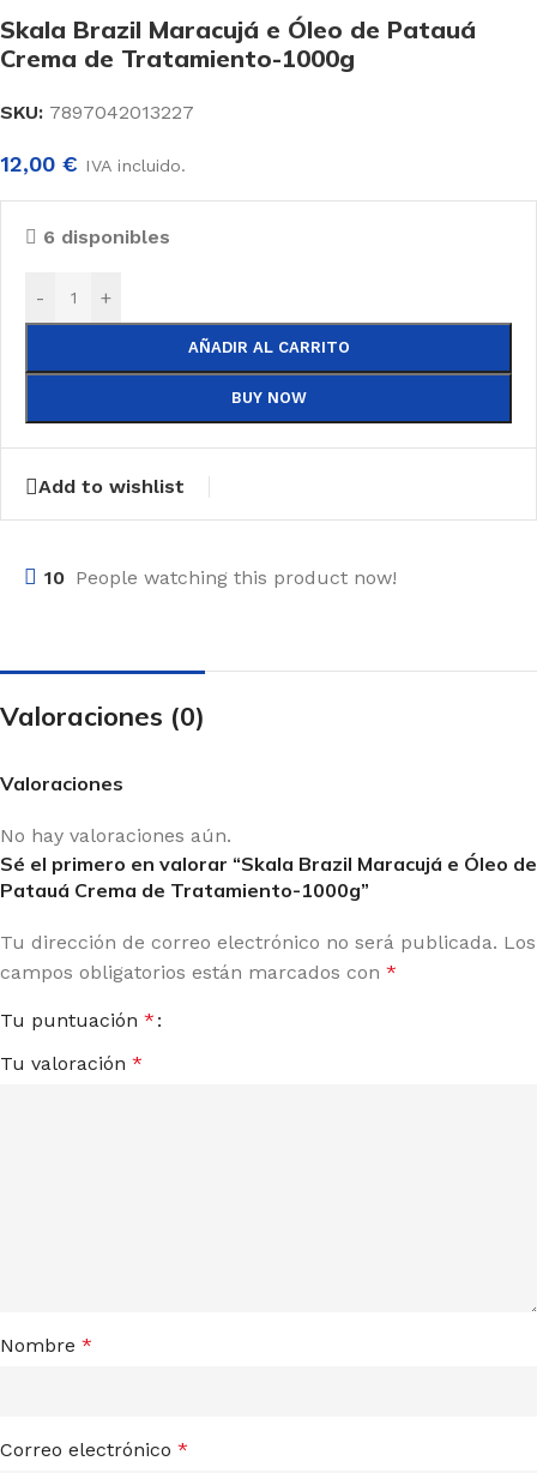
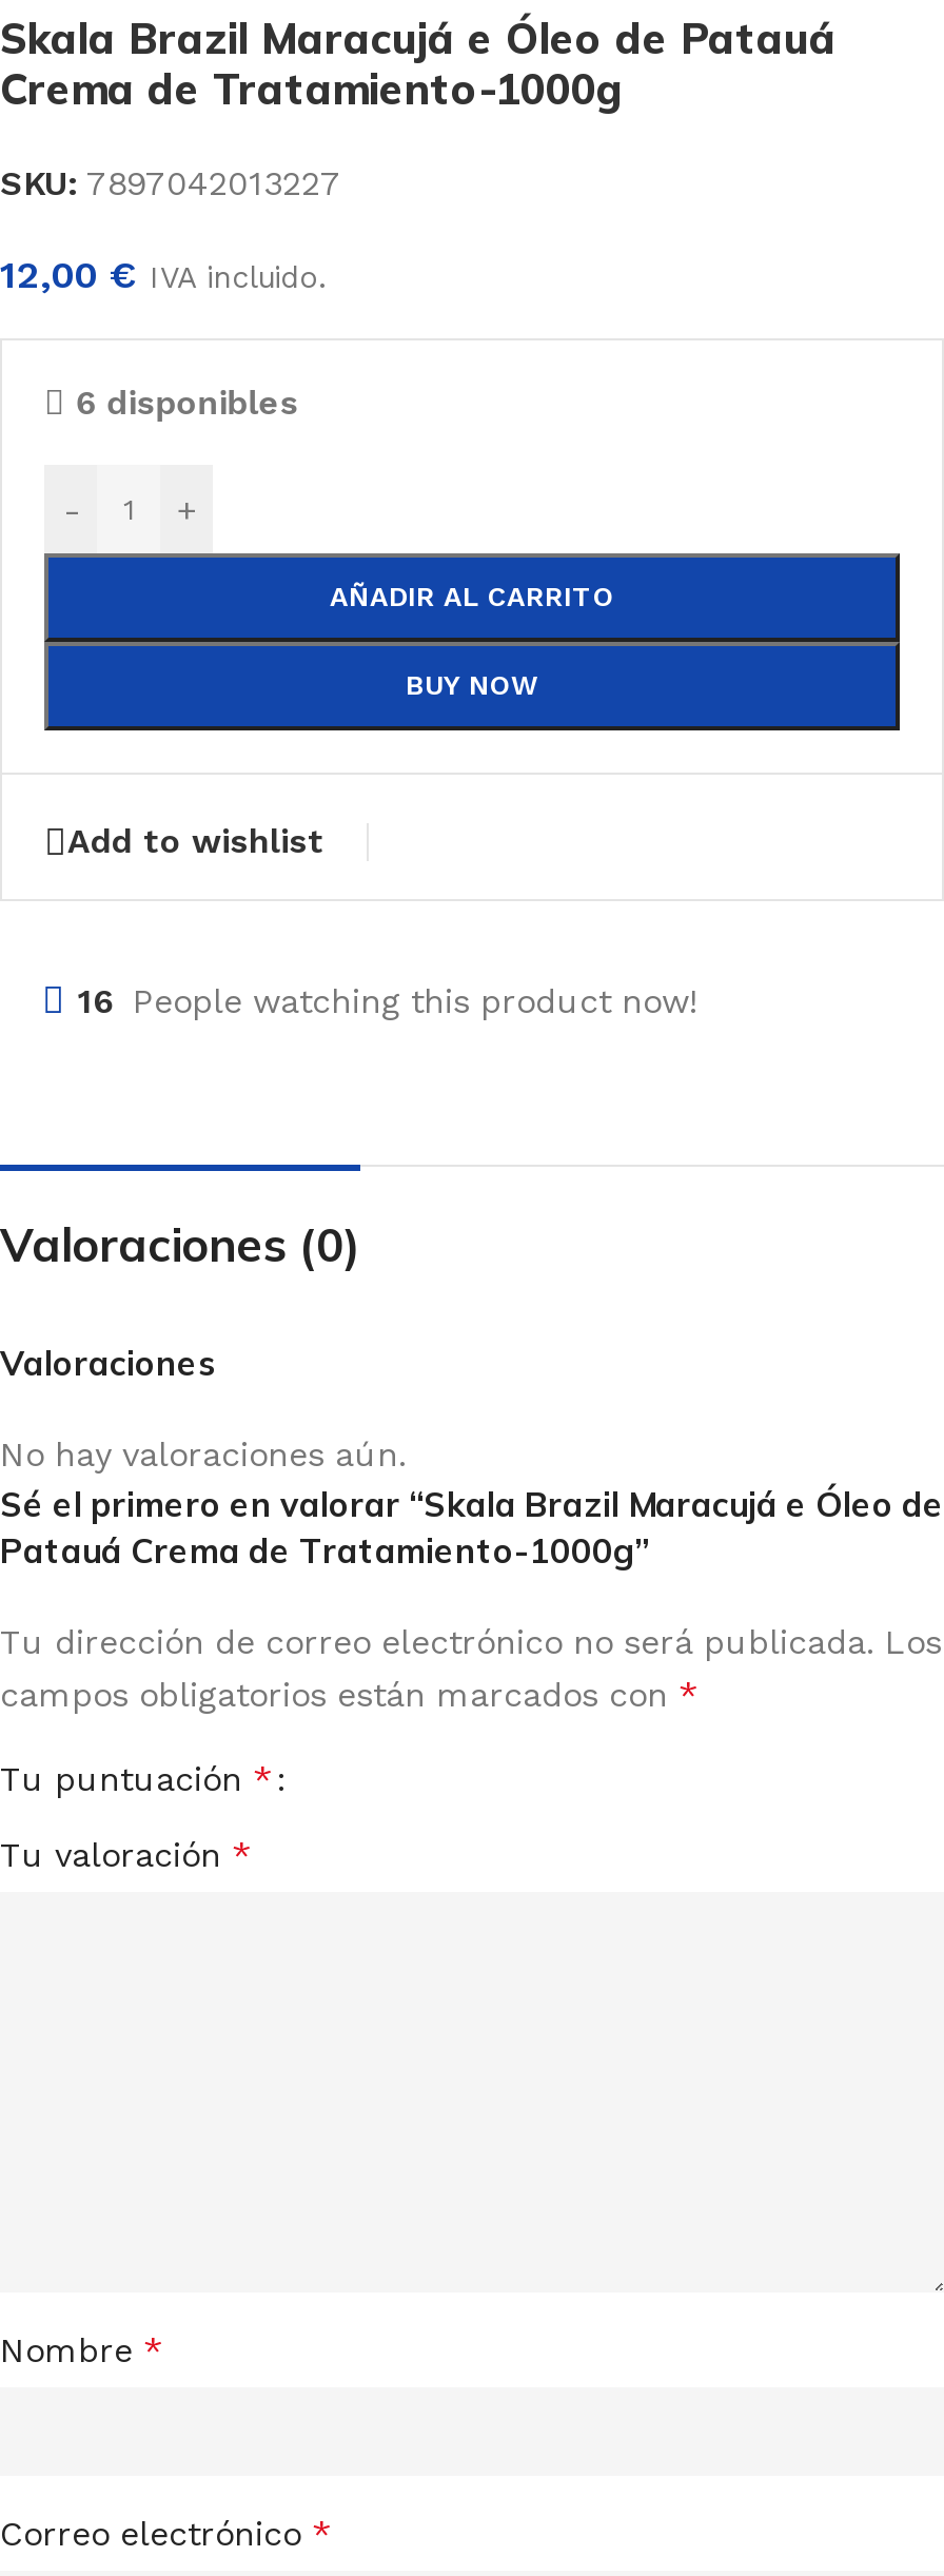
- 10 People watching this product now!
+ 16 People watching this product now!
